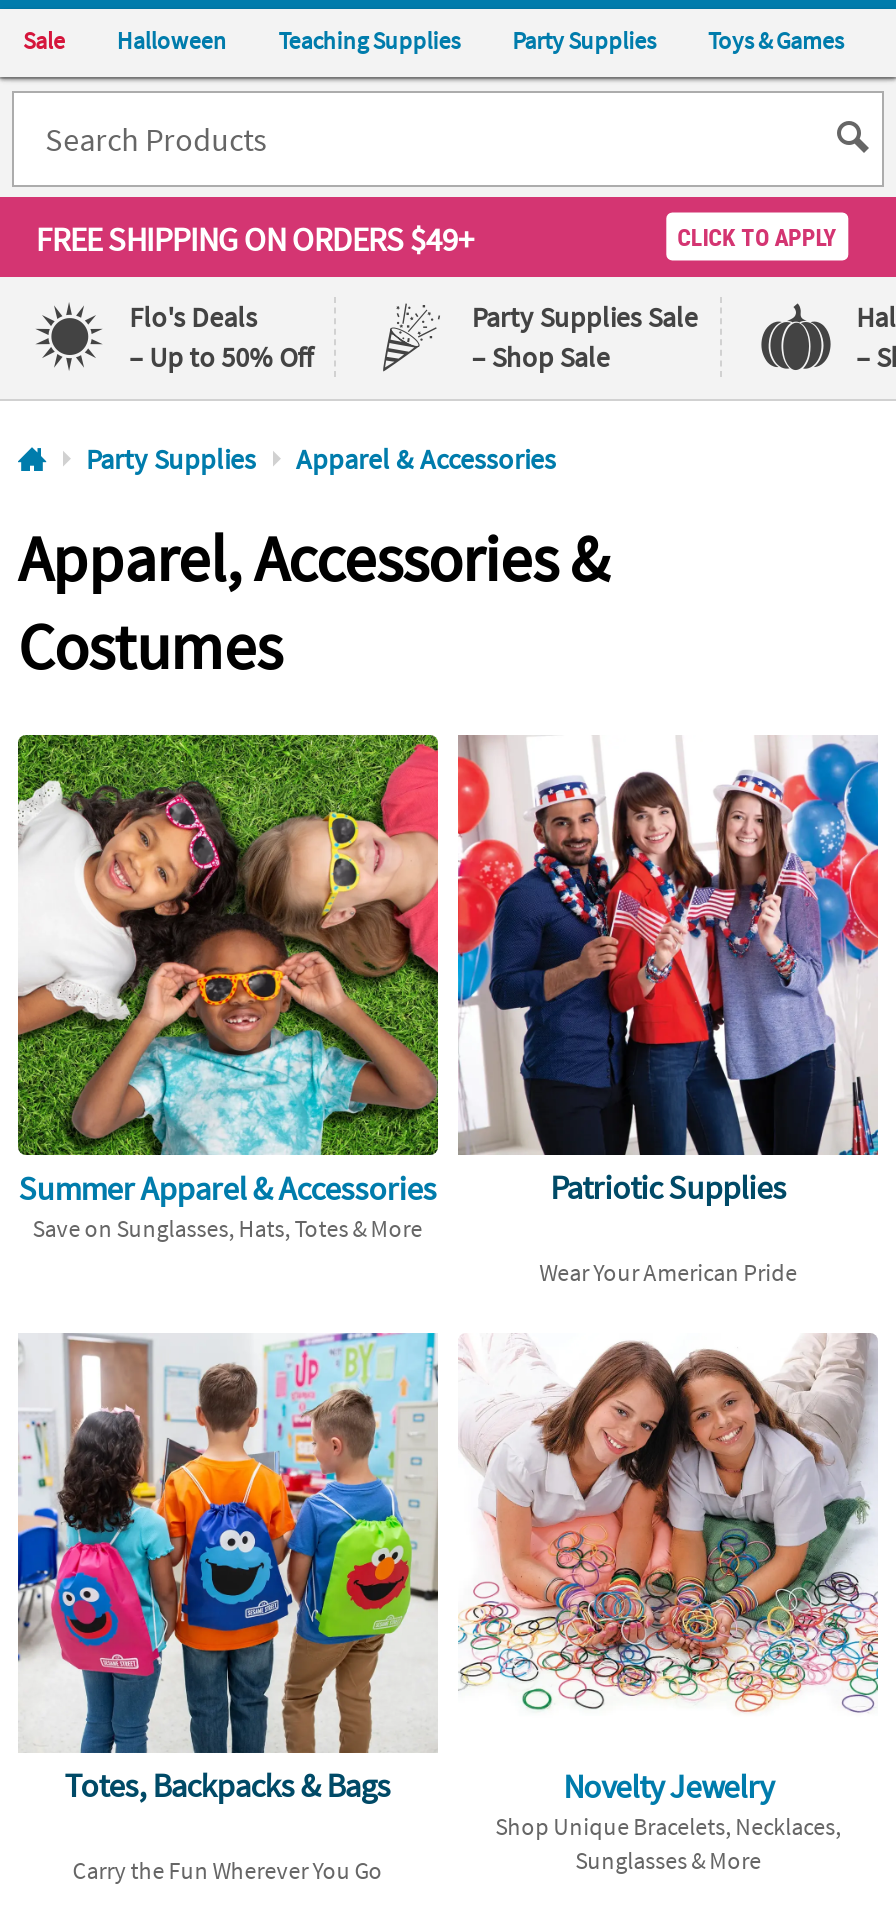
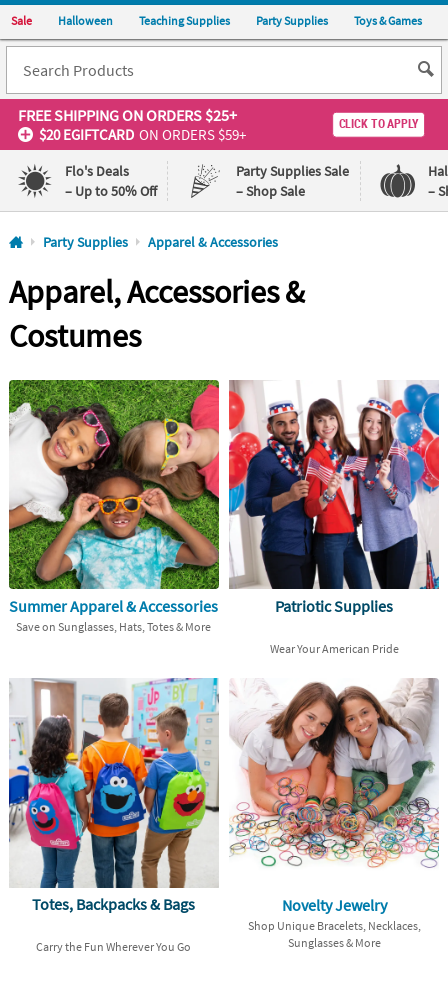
- FREE SHIPPING ON ORDERS $49+
+ FREE SHIPPING ON ORDERS $25+
+ $20 EGIFTCARD ON ORDERS $59+
